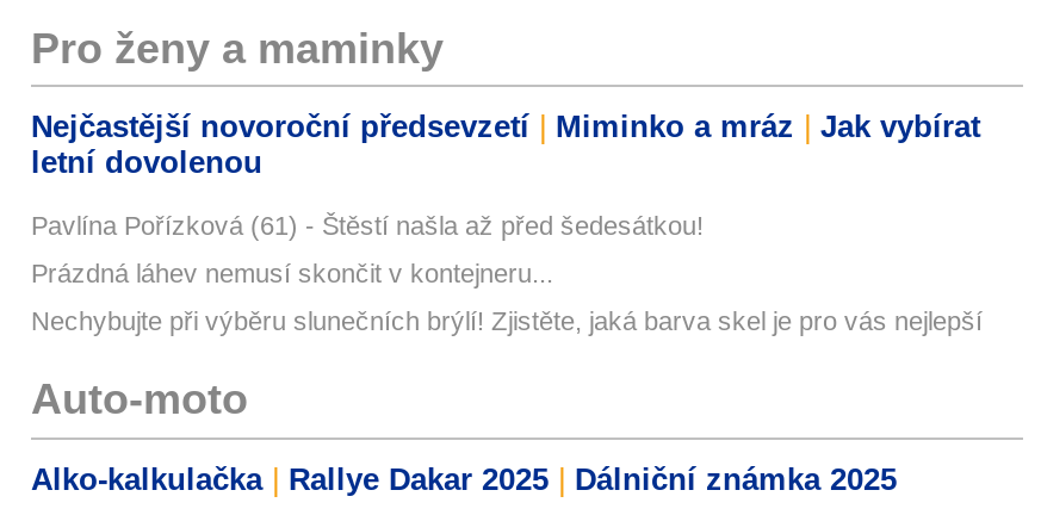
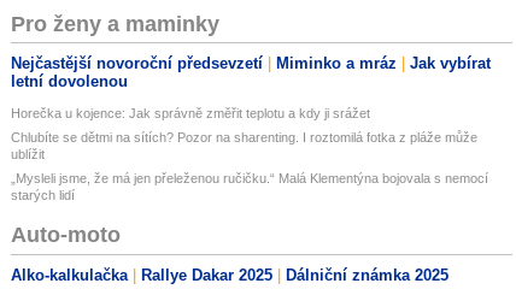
- Pavlína Pořízková (61) - Štěstí našla až před šedesátkou!
+ Horečka u kojence: Jak správně změřit teplotu a kdy ji srážet

- Prázdná láhev nemusí skončit v kontejneru...
+ Chlubíte se dětmi na sítích? Pozor na sharenting. I roztomilá fotka z pláže může
+ ublížit

- Nechybujte při výběru slunečních brýlí! Zjistěte, jaká barva skel je pro vás nejlepší
+ „Mysleli jsme, že má jen přeleženou ručičku.“ Malá Klementýna bojovala s nemocí
+ starých lidí
